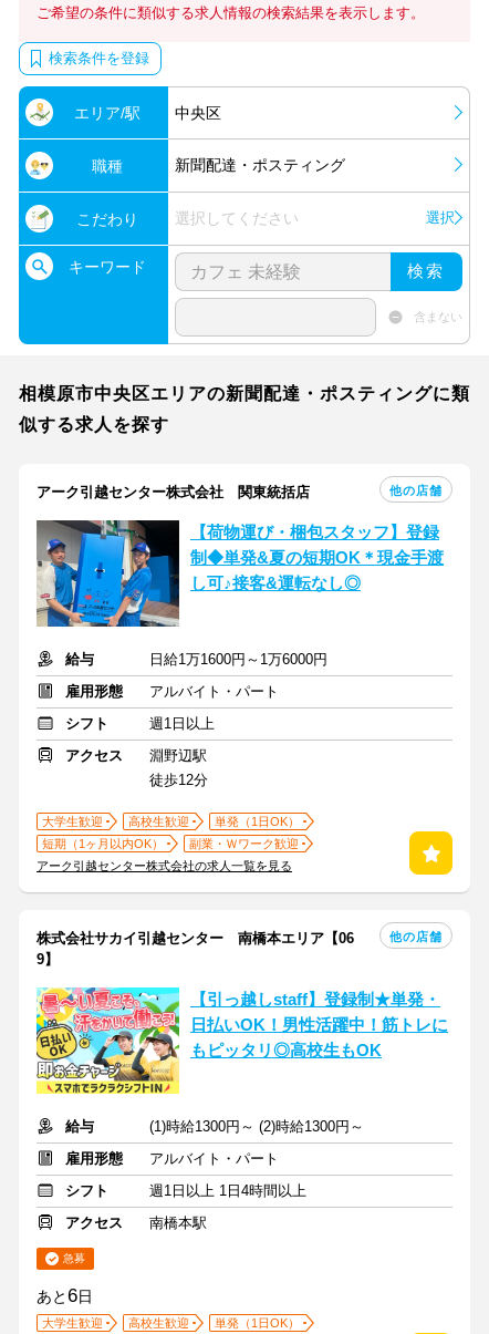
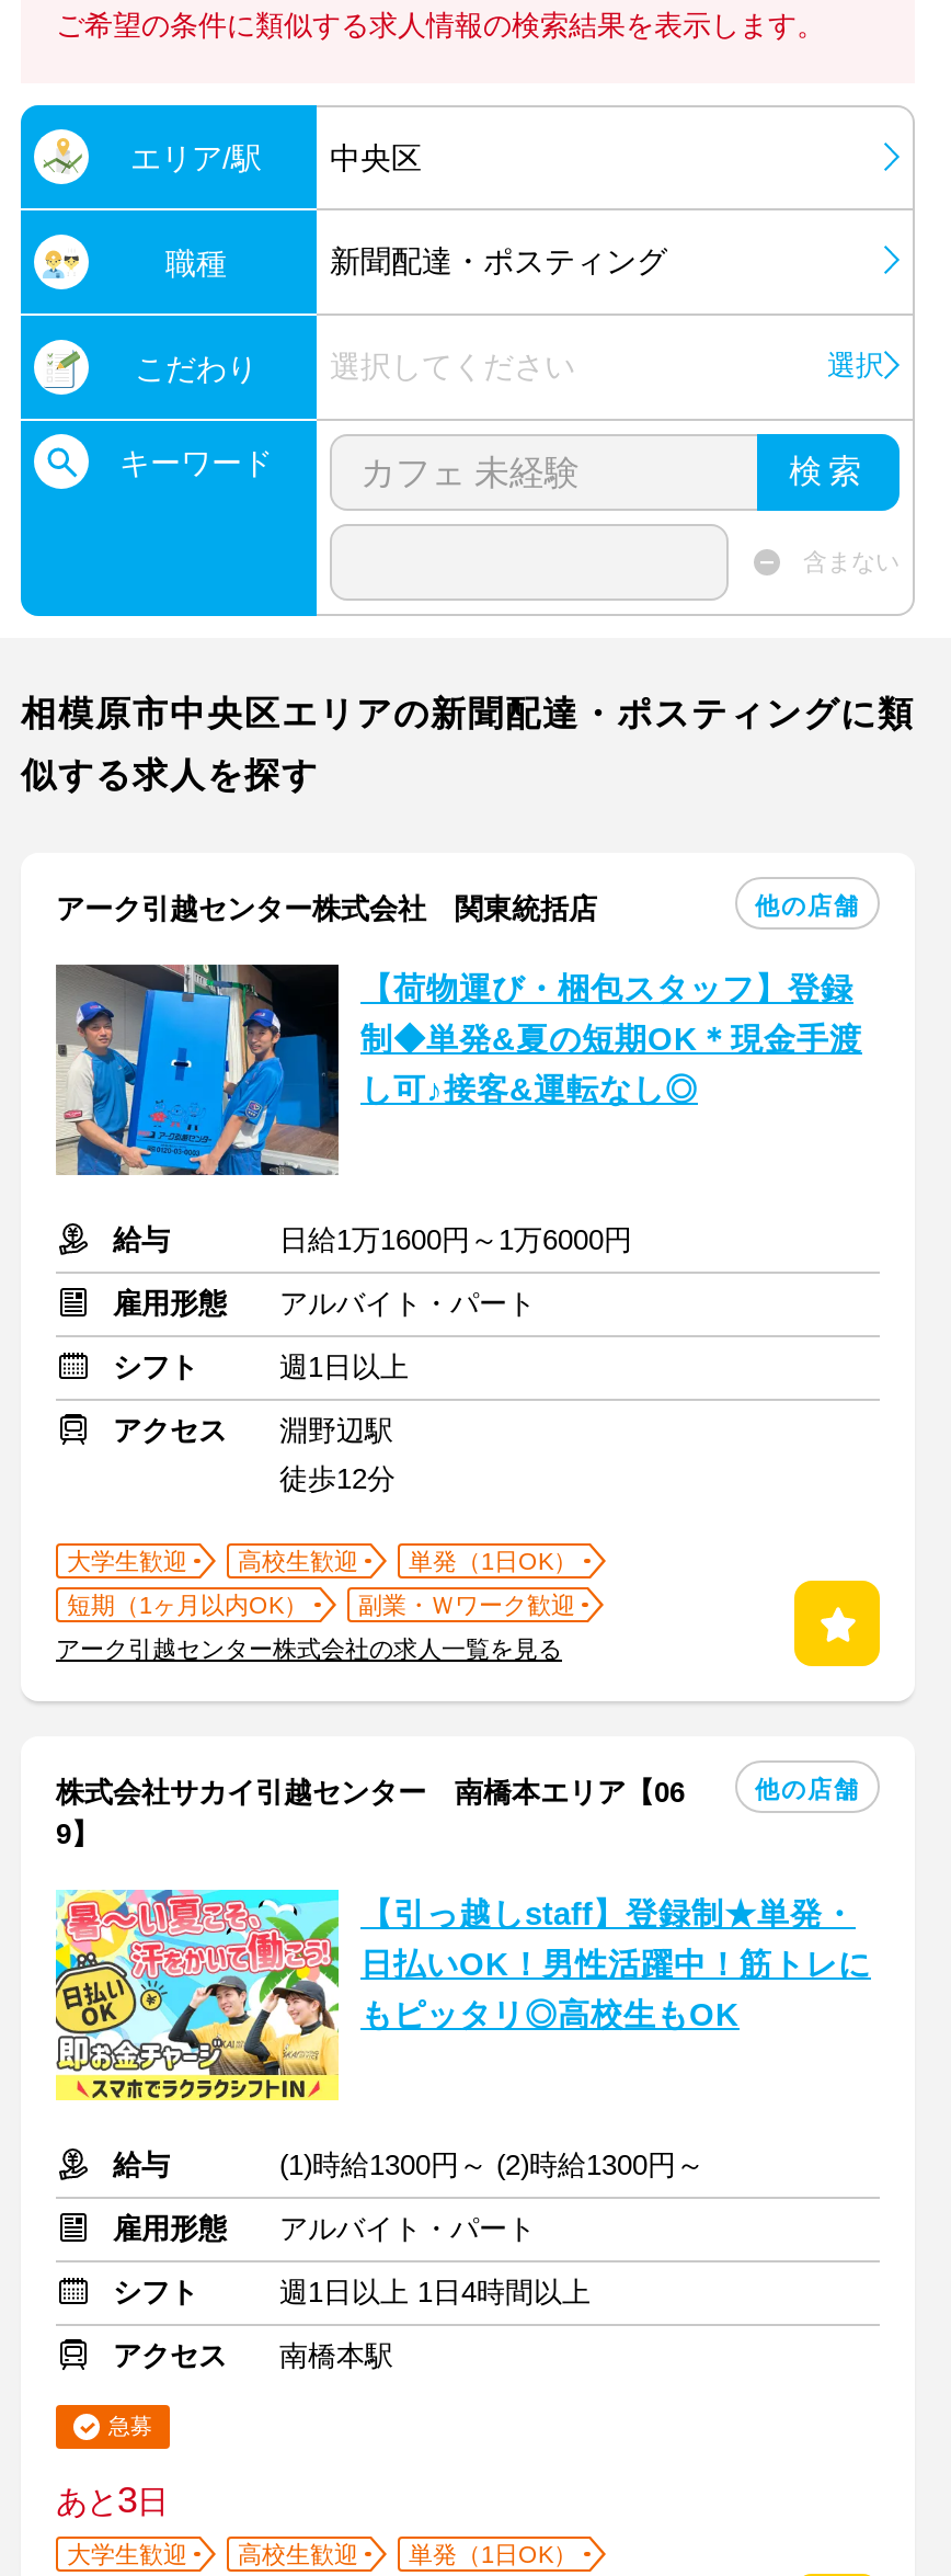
- 検索条件を登録

- あと6日
+ あと3日
